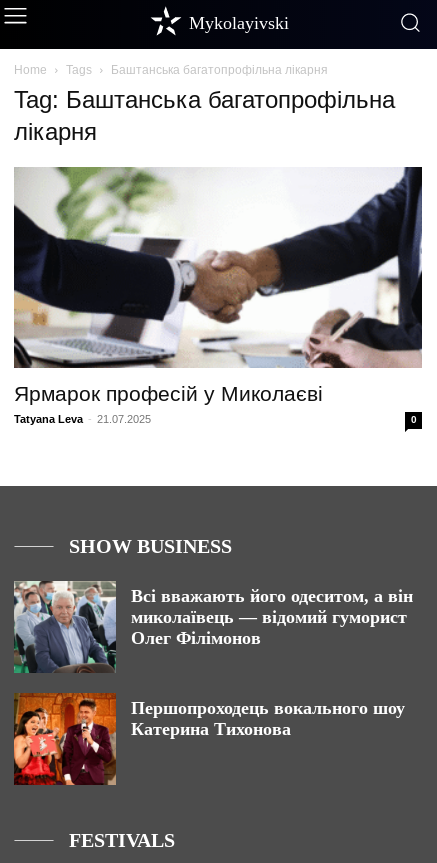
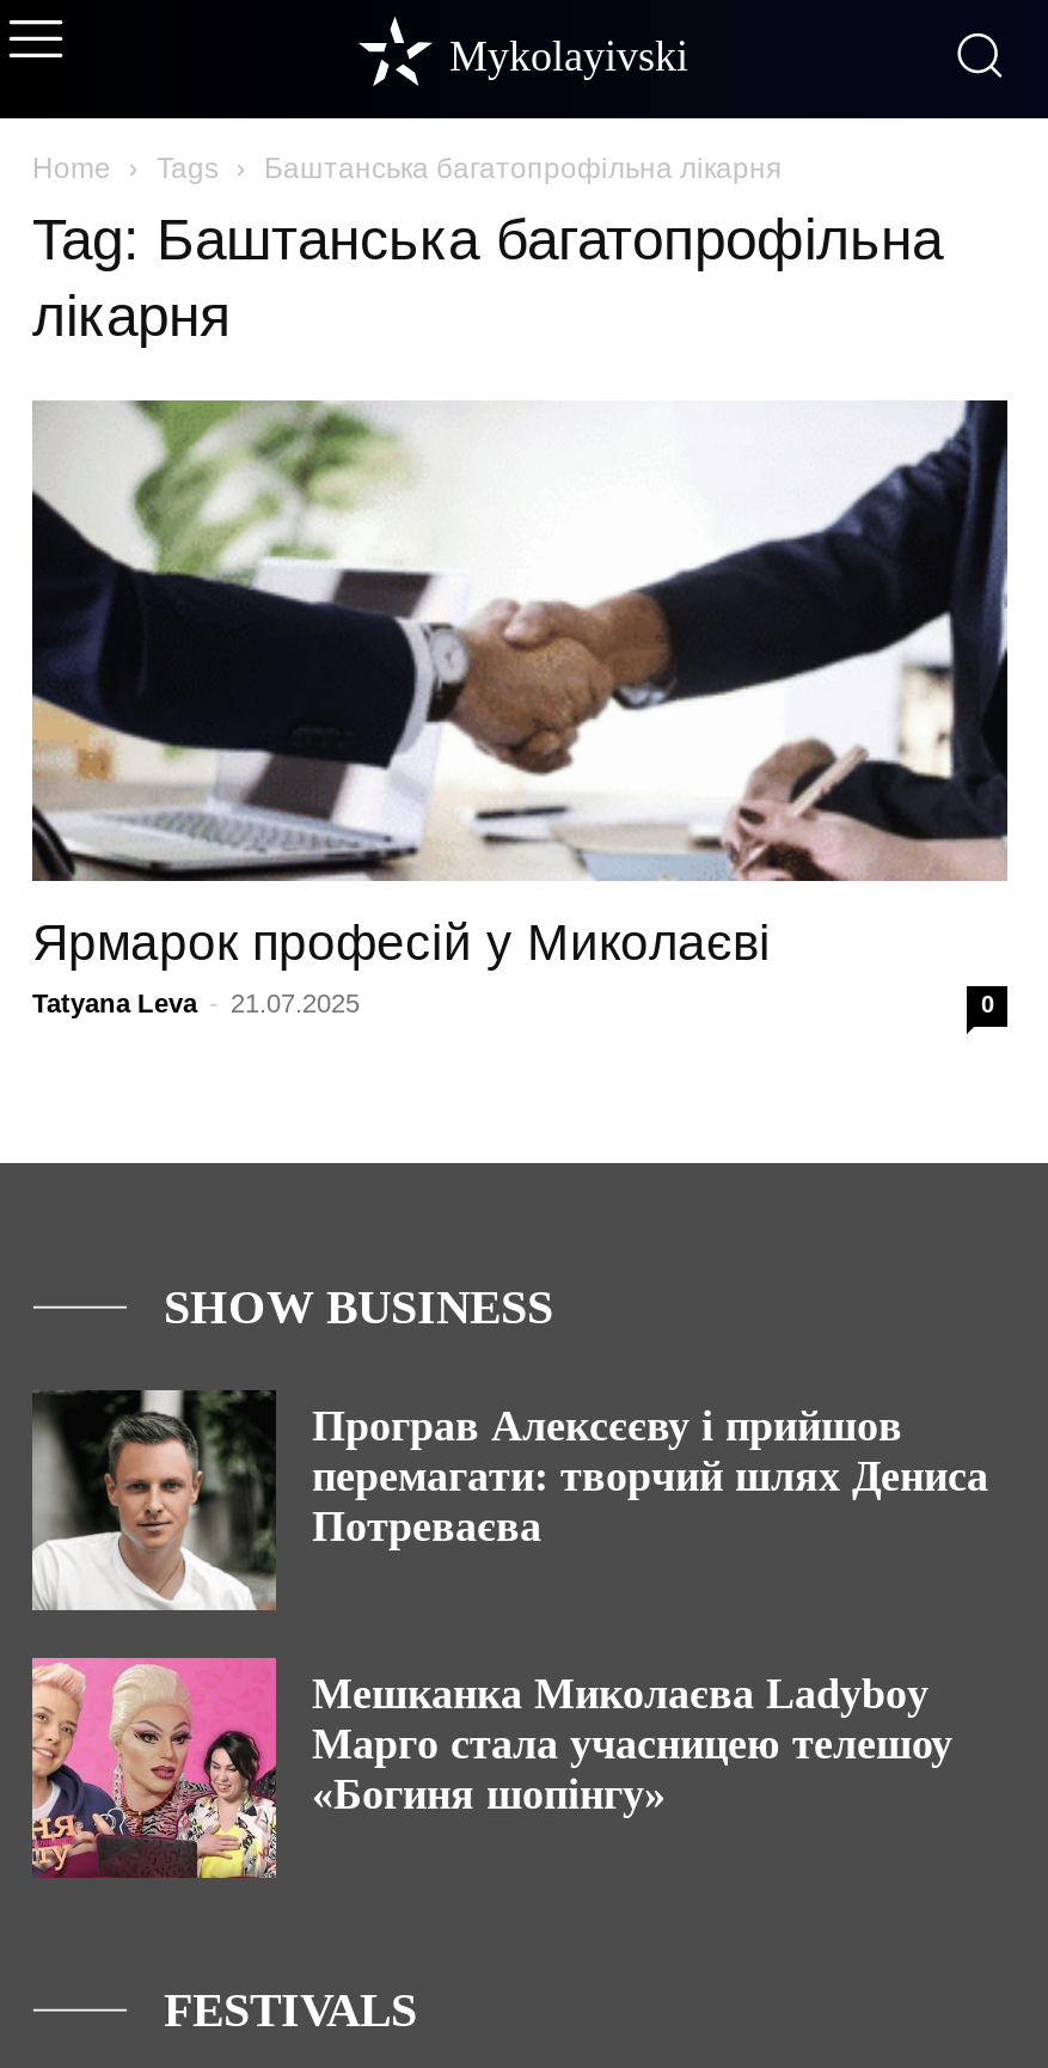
- [image]
- Всі вважають його одеситом, а він
- миколаївець — відомий гуморист
- Олег Філімонов
+ [image]
+ Програв Алексєєву і прийшов
+ перемагати: творчий шлях Дениса
+ Потреваєва

- [image]
- Першопроходець вокального шоу
- Катерина Тихонова
+ [image]
+ Мешканка Миколаєва Ladyboy
+ Марго стала учасницею телешоу
+ «Богиня шопінгу»
